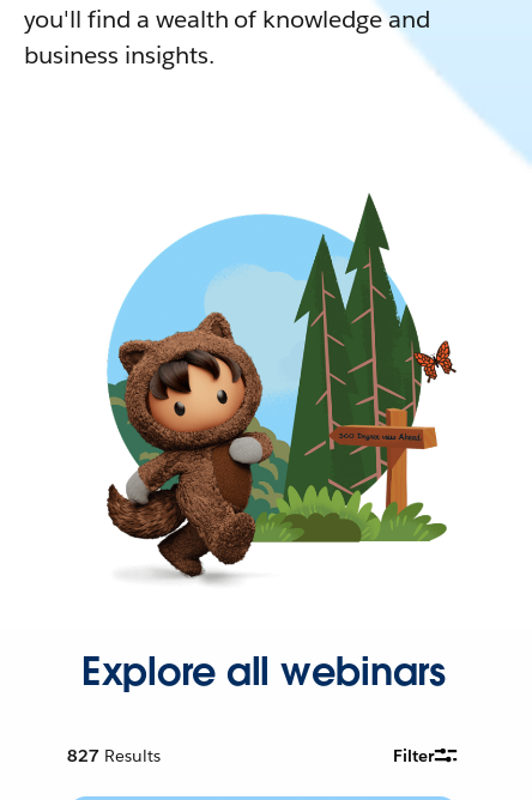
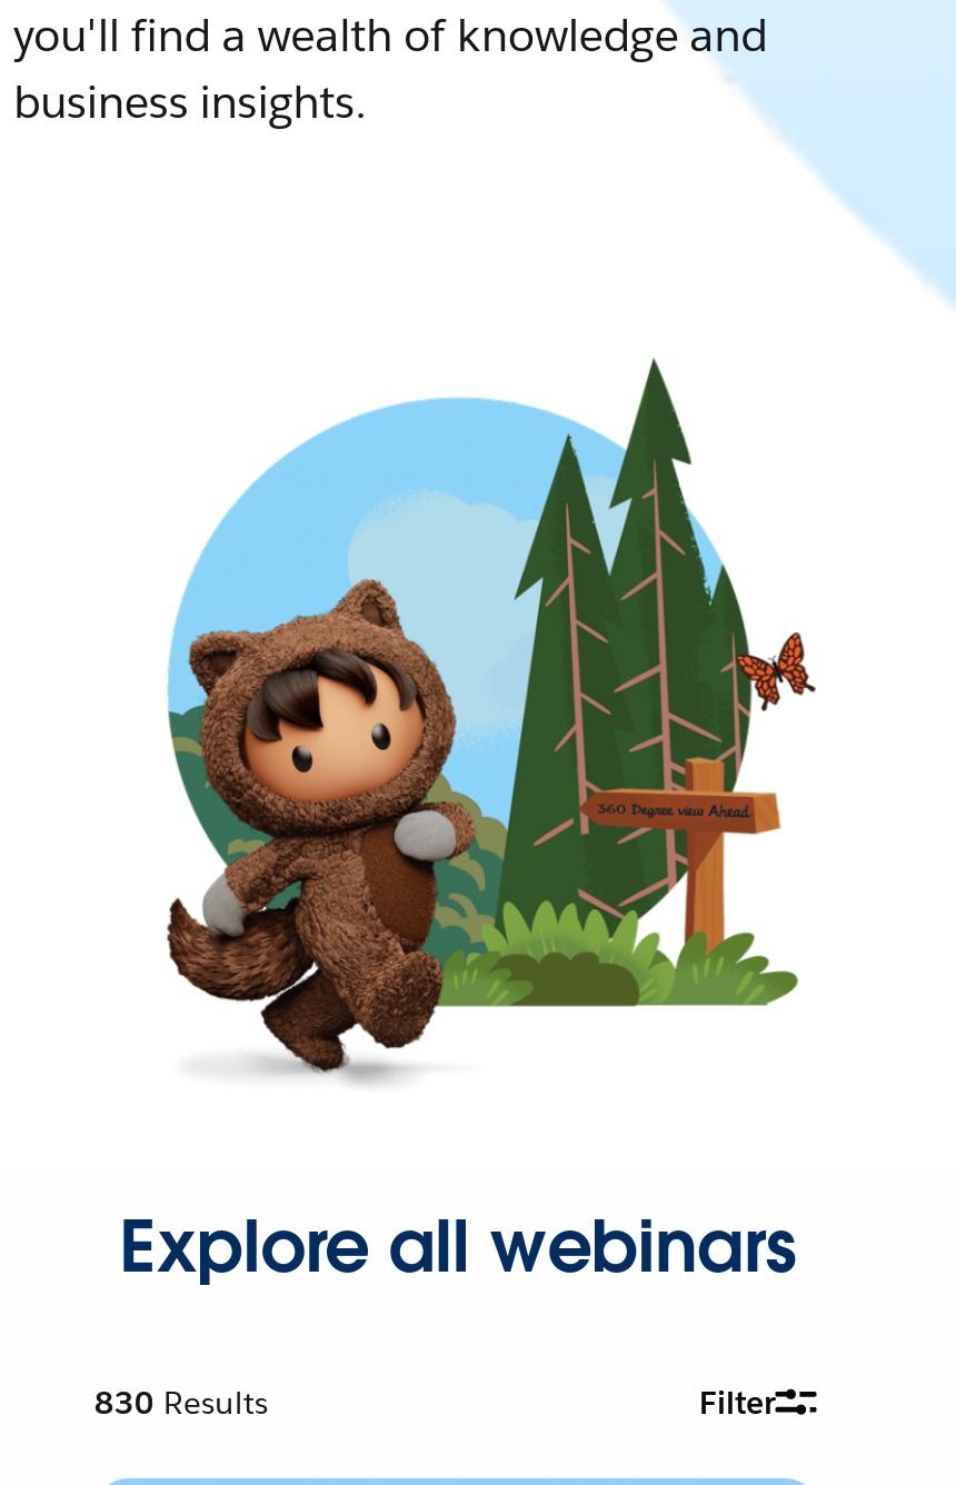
- 827 Results
+ 830 Results
